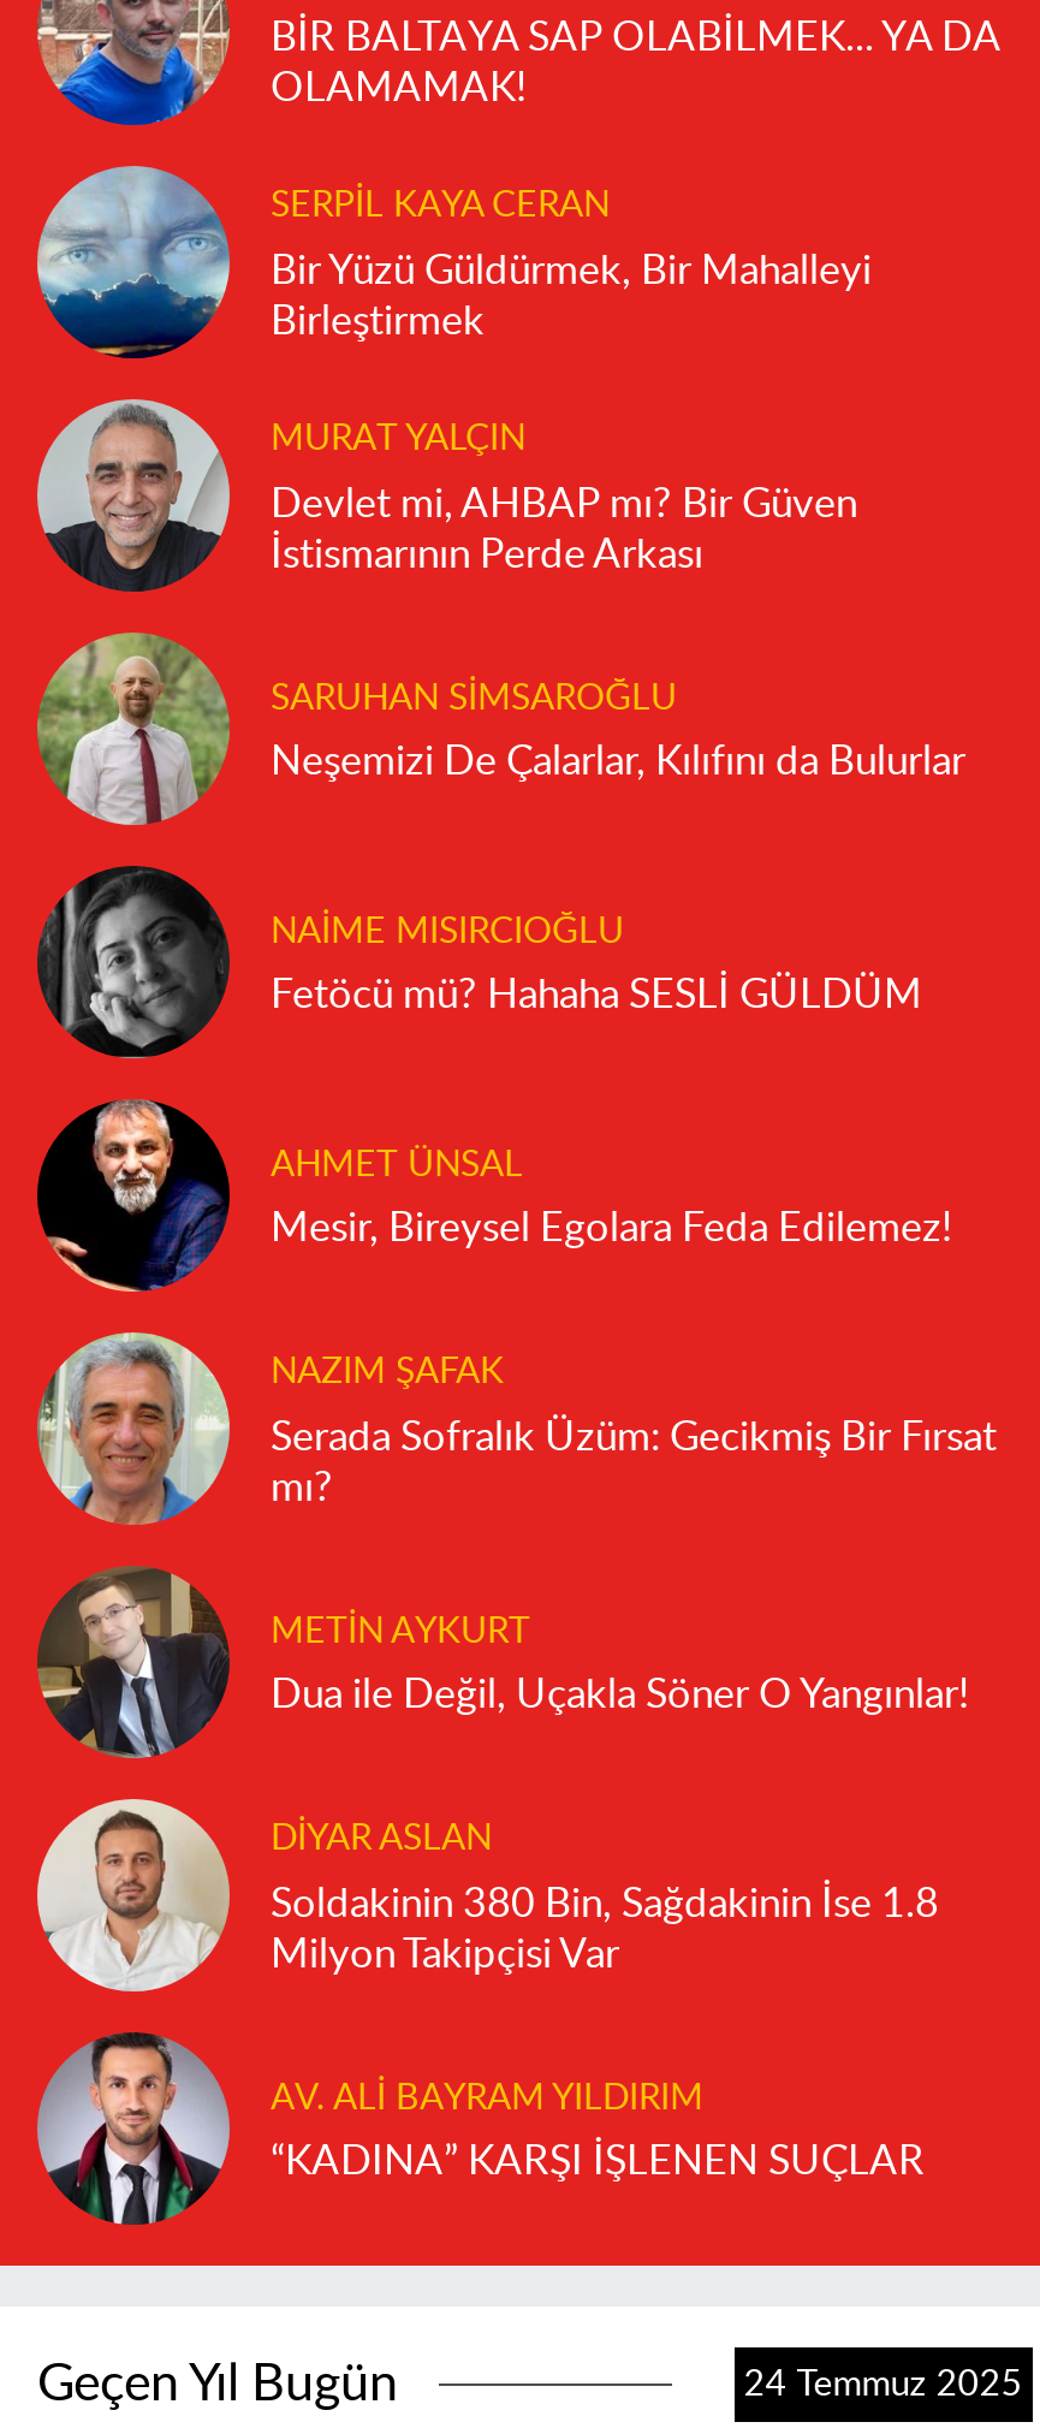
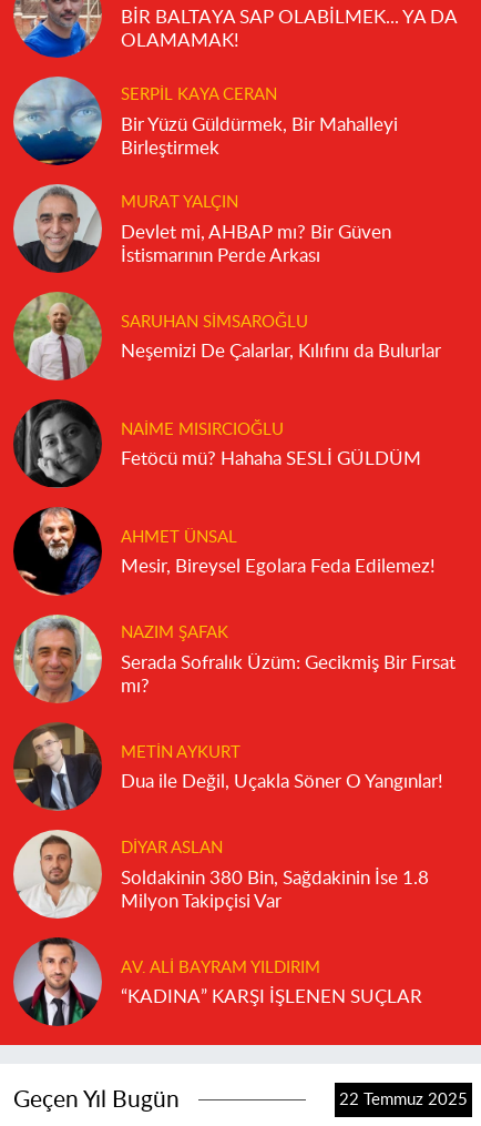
- 24 Temmuz 2025
+ 22 Temmuz 2025
